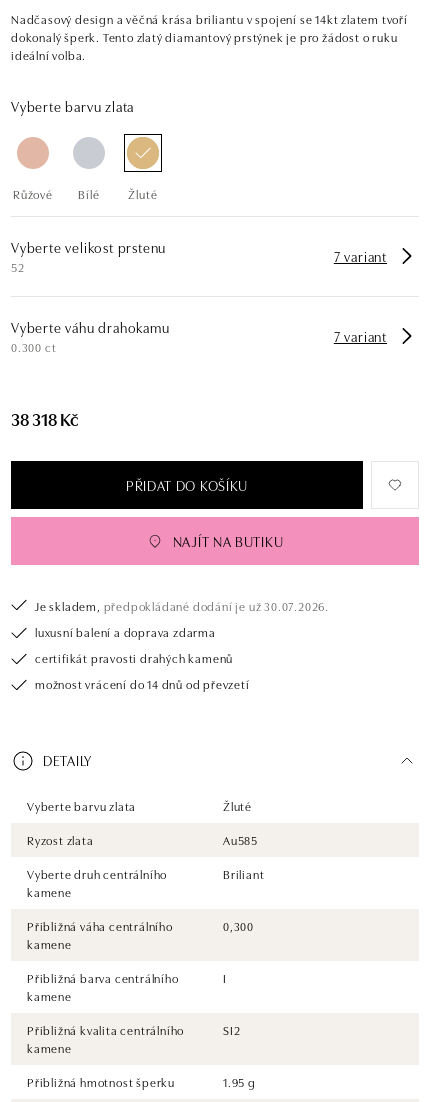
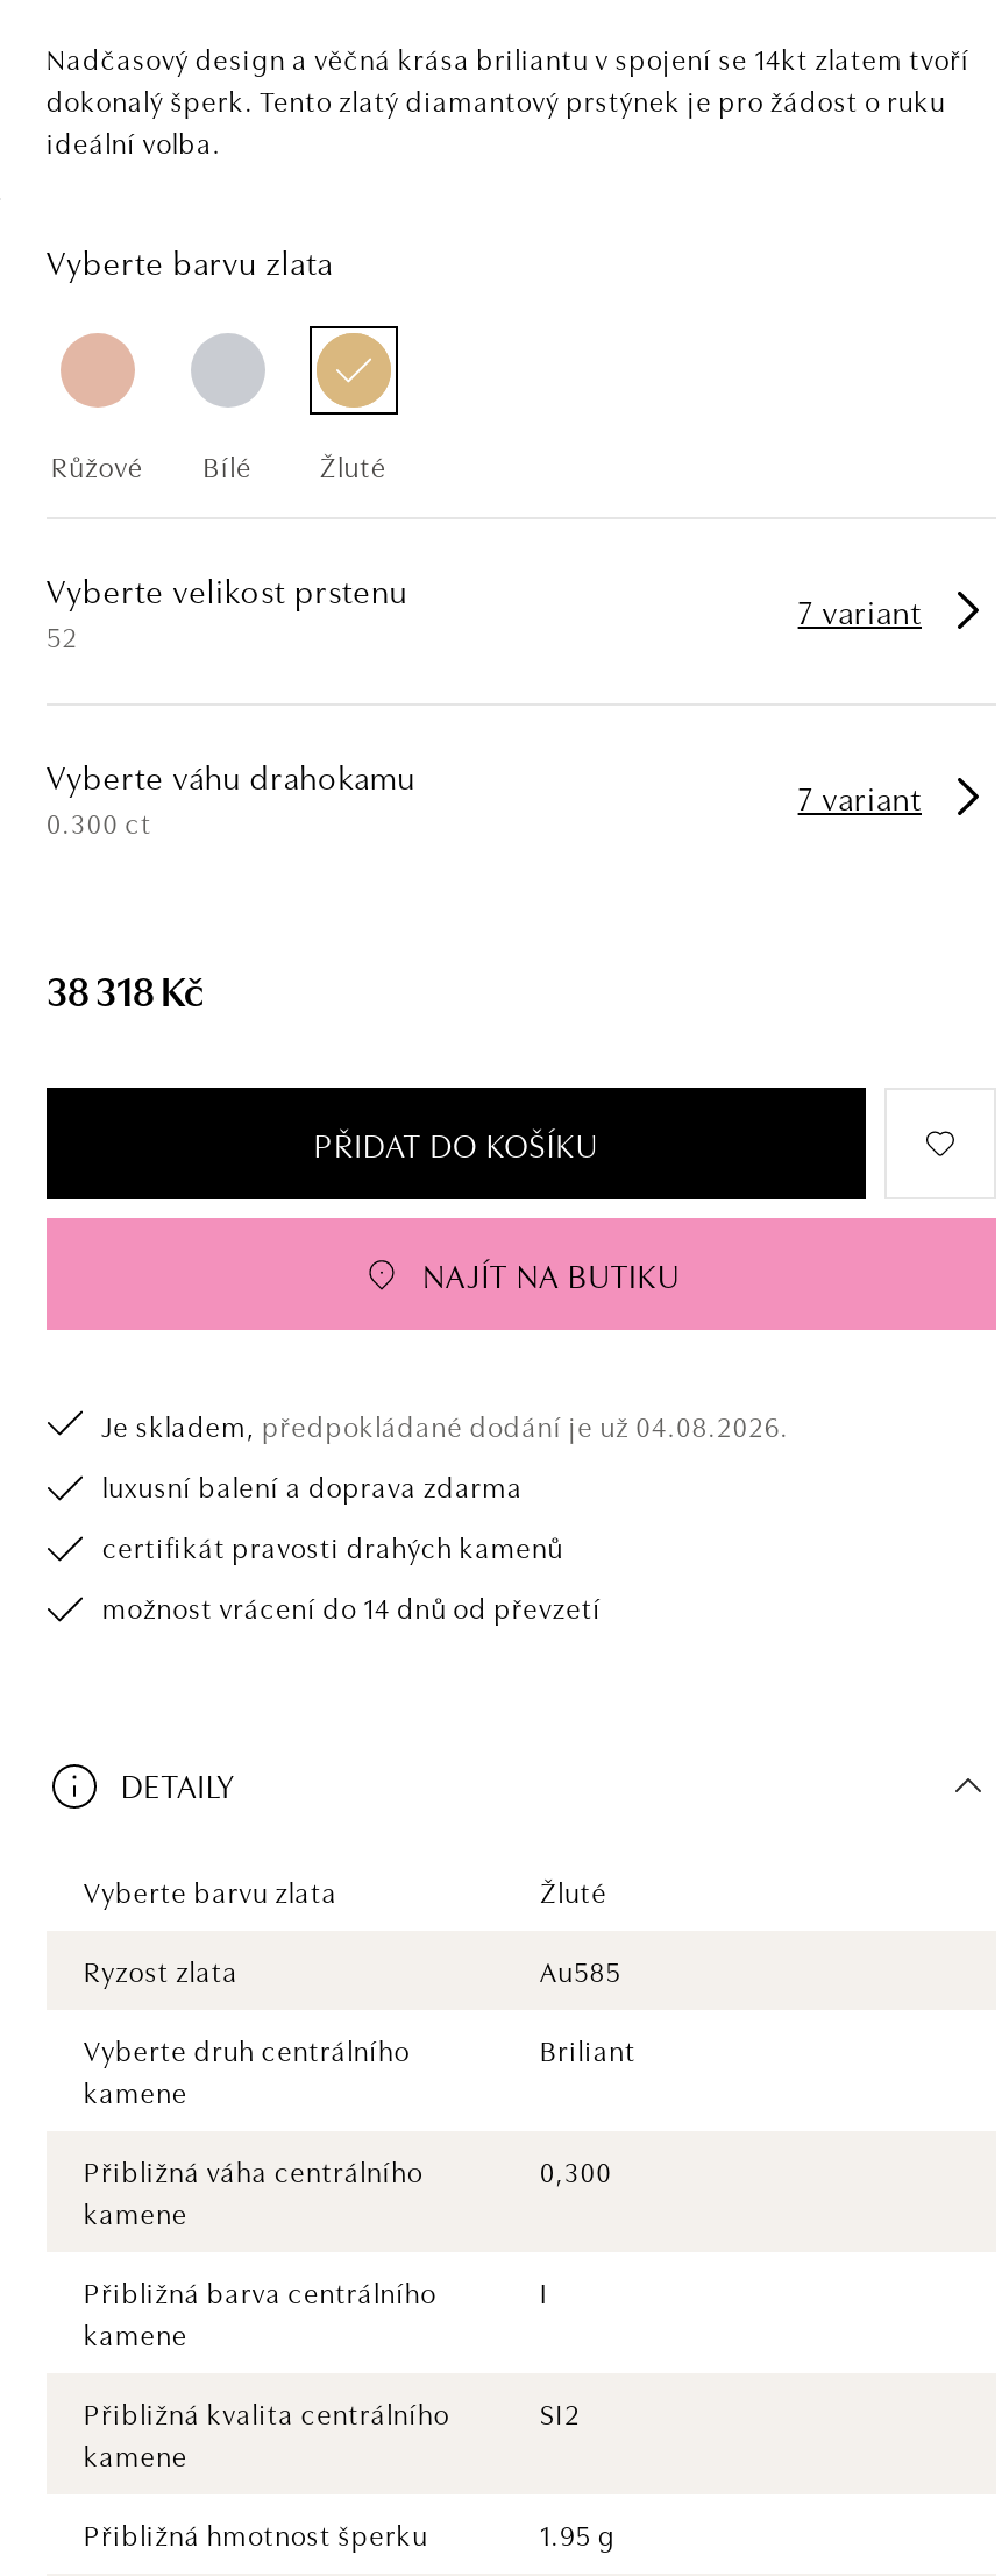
- Je skladem, předpokládané dodání je už 30.07.2026.
+ Je skladem, předpokládané dodání je už 04.08.2026.
